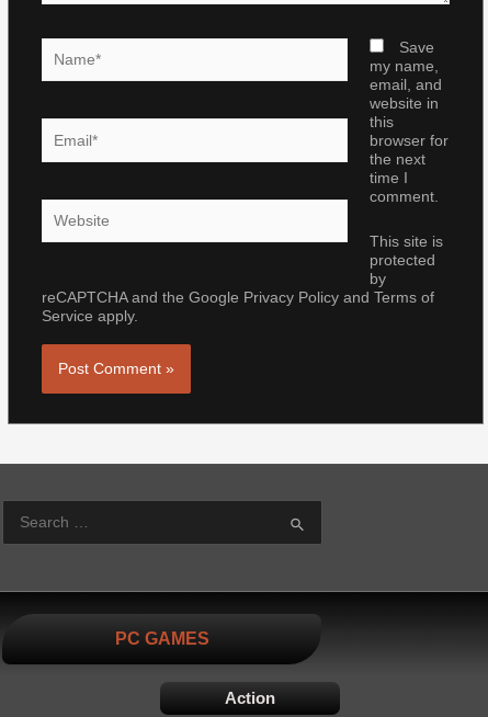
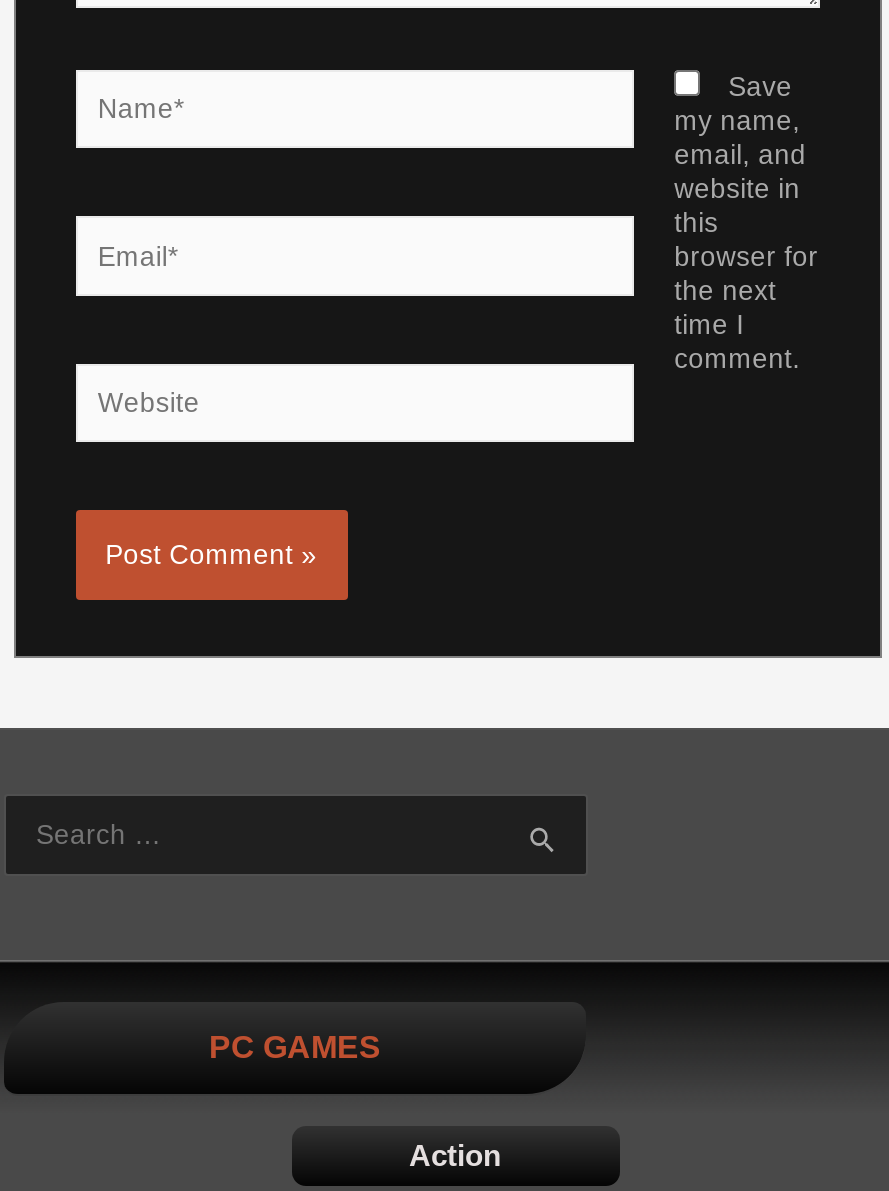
- This site is
- protected
- by
- reCAPTCHA and the Google Privacy Policy and Terms of
- Service apply.
